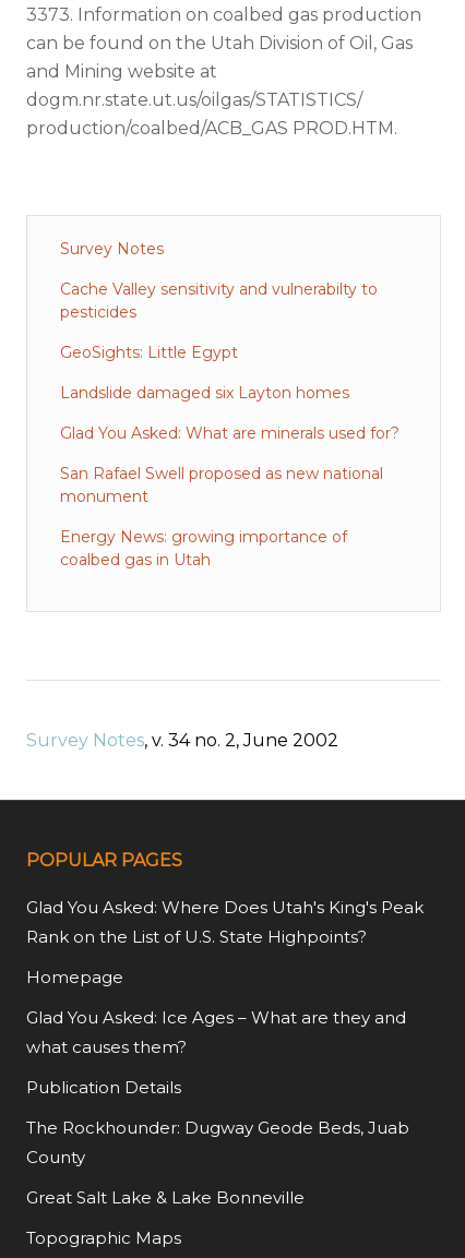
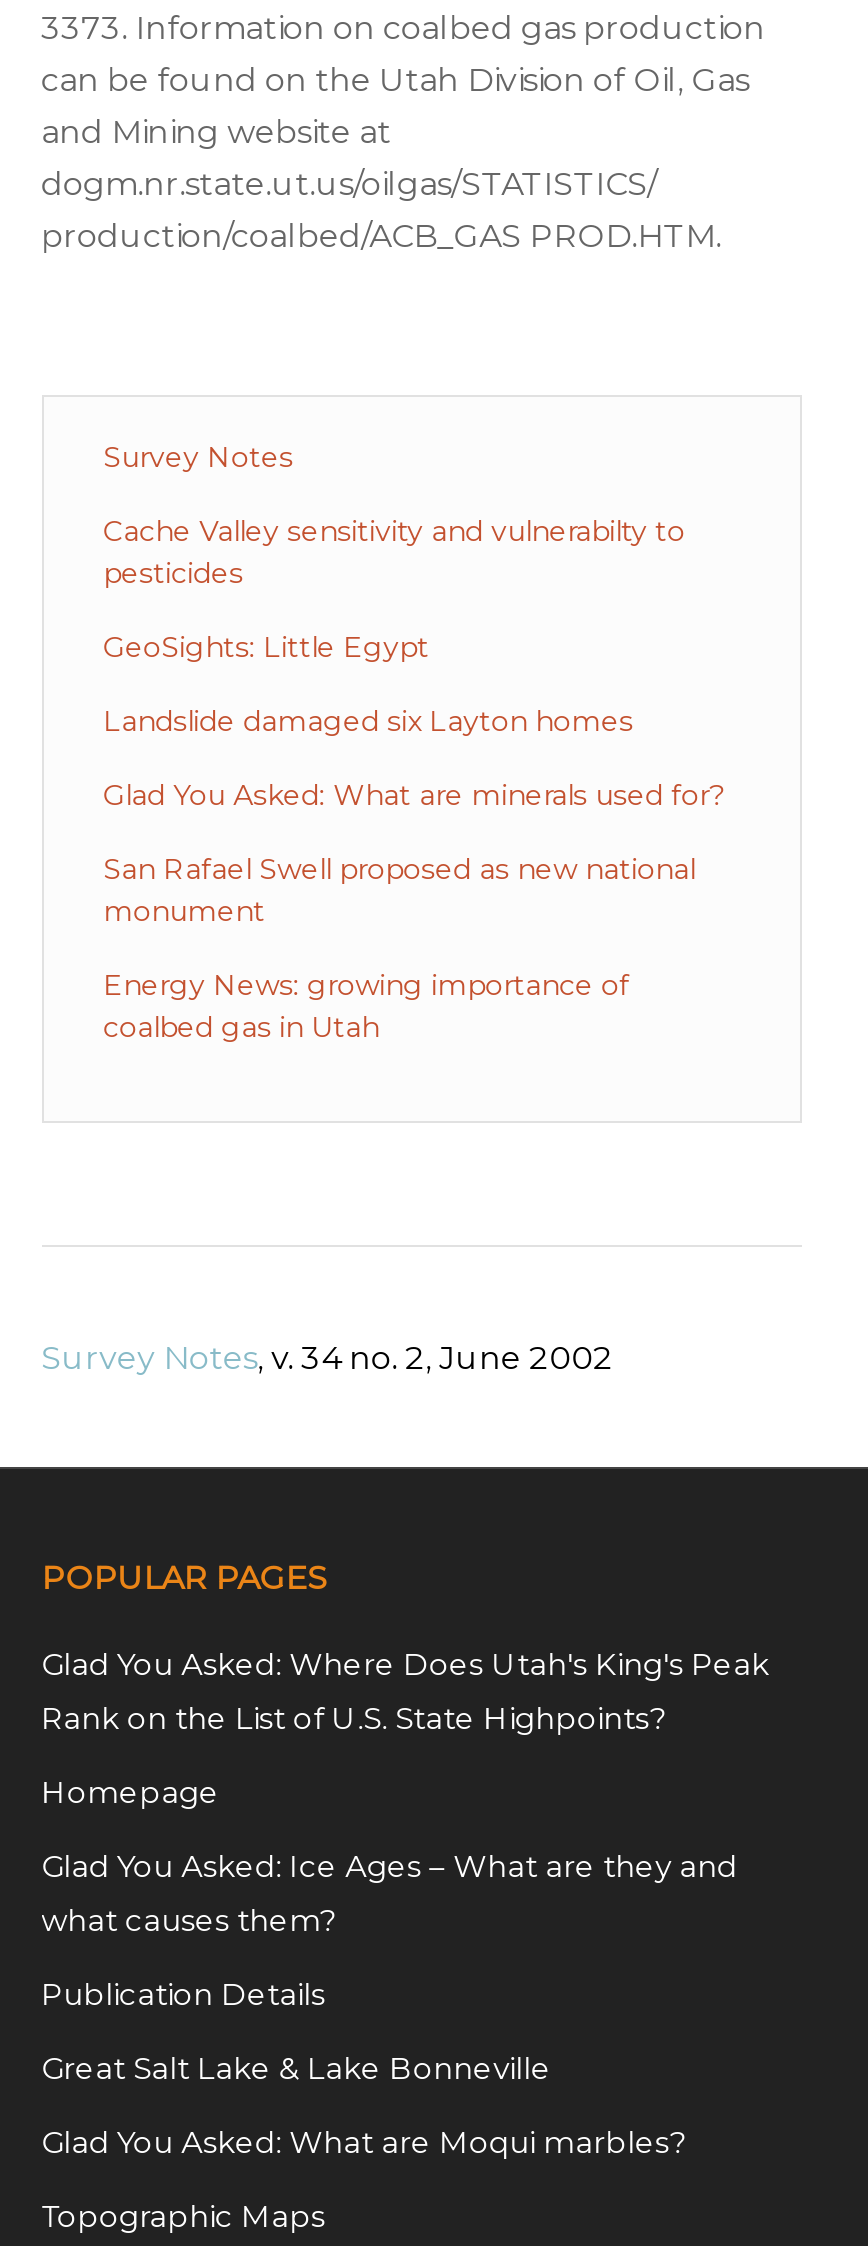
- The Rockhounder: Dugway Geode Beds, Juab
- County

moved up: Great Salt Lake & Lake Bonneville

+ Glad You Asked: What are Moqui marbles?
